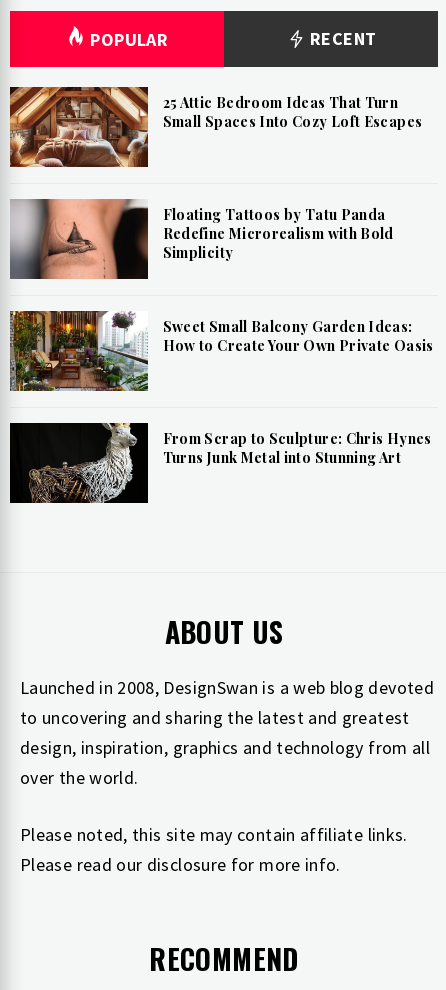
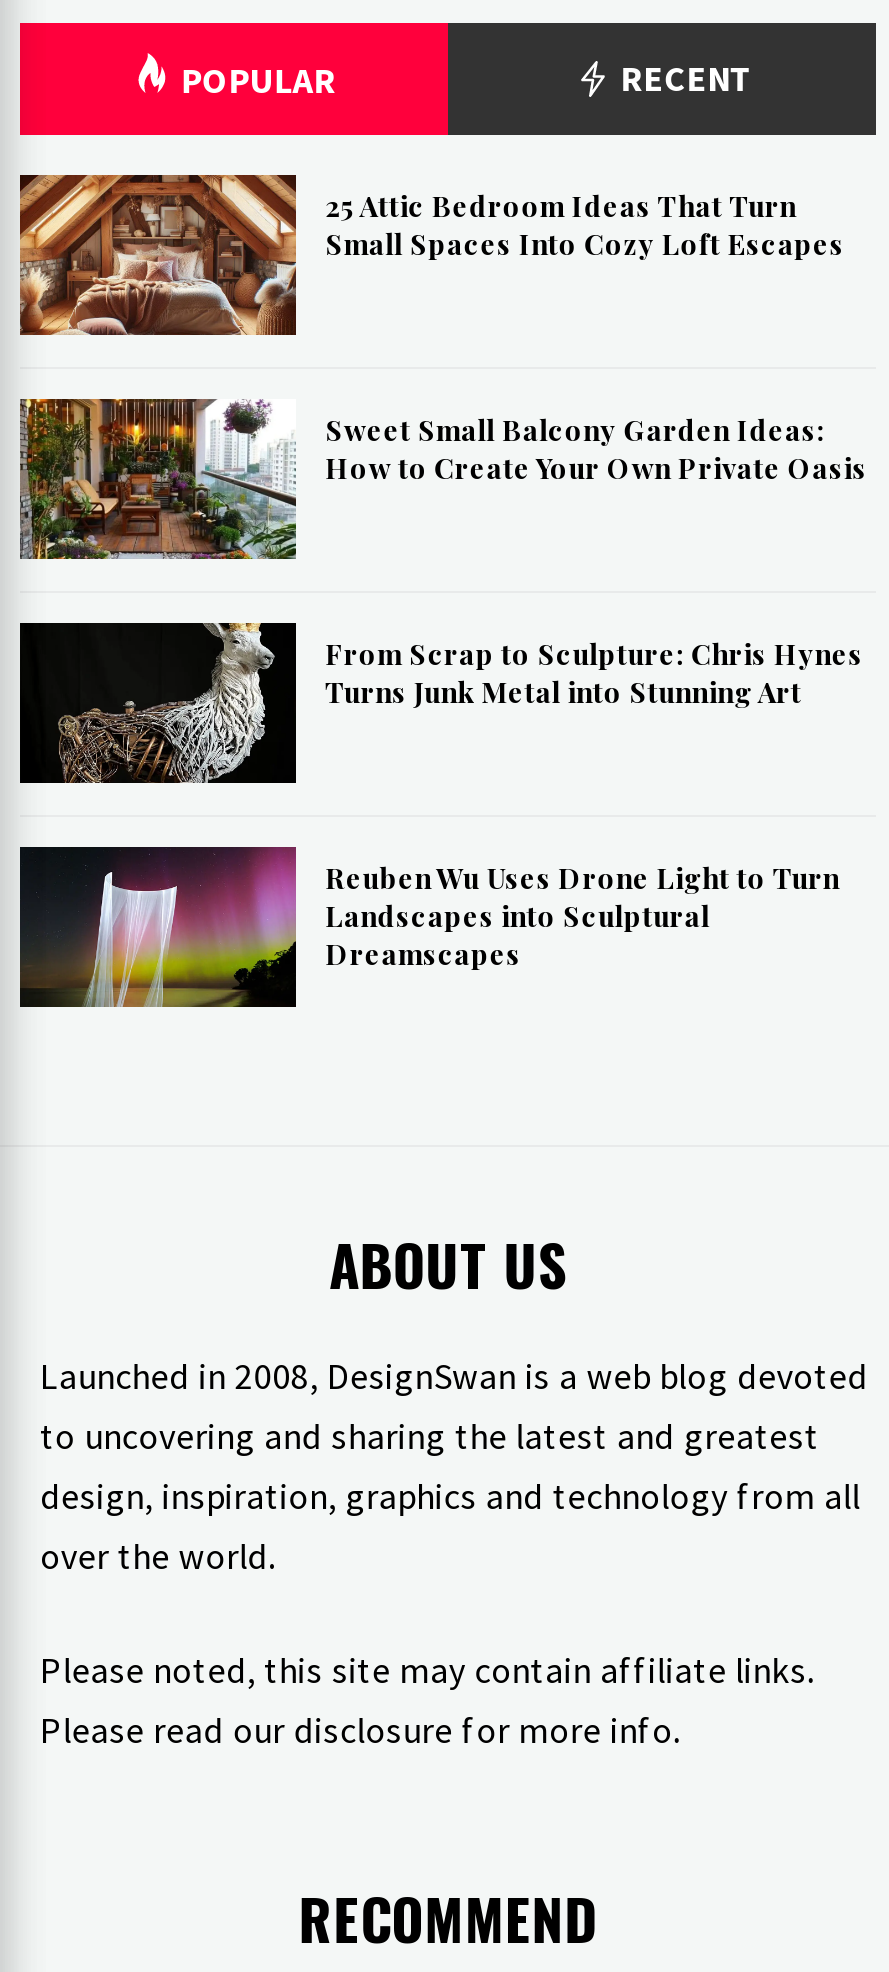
- [image]
- Floating Tattoos by Tatu Panda
- Redefine Microrealism with Bold
- Simplicity

moved up: [image] | Sweet Small Balcony Garden Ideas: | How to Create Your Own Private Oasis | From Scrap to Sculpture: Chris Hynes | Turns Junk Metal into Stunning Art

+ [image]
+ Reuben Wu Uses Drone Light to Turn
+ Landscapes into Sculptural
+ Dreamscapes
